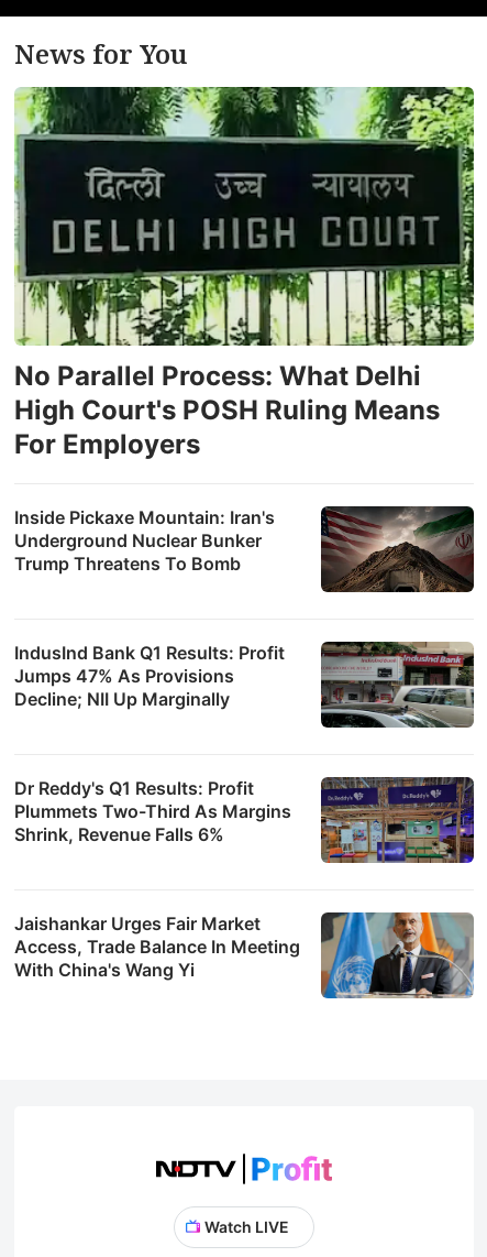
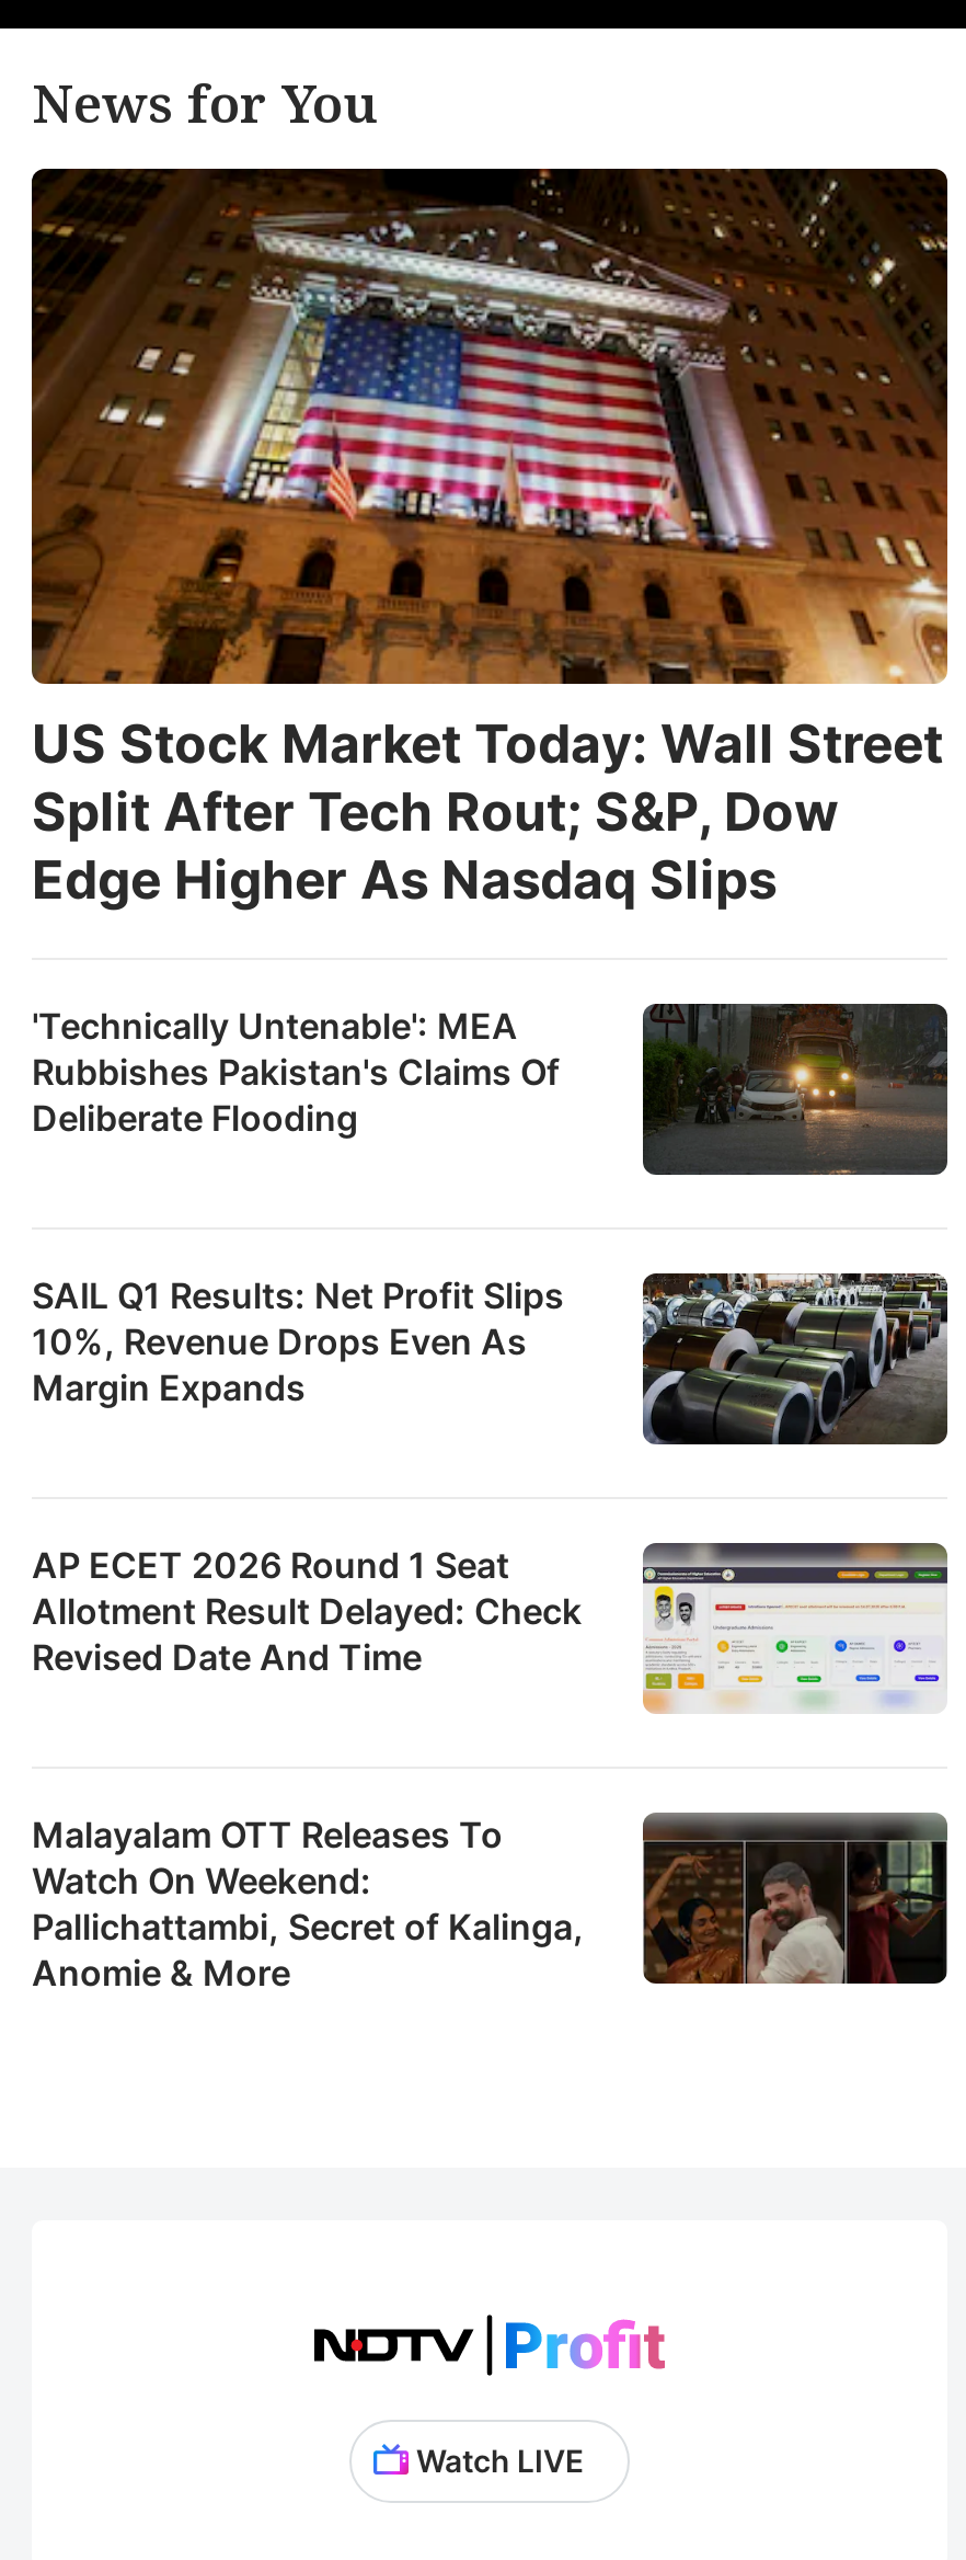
- [image]
- No Parallel Process: What Delhi
- High Court's POSH Ruling Means
- For Employers
+ [image]
+ US Stock Market Today: Wall Street
+ Split After Tech Rout; S&P, Dow
+ Edge Higher As Nasdaq Slips

- Inside Pickaxe Mountain: Iran's
- Underground Nuclear Bunker
- Trump Threatens To Bomb
+ 'Technically Untenable': MEA
+ Rubbishes Pakistan's Claims Of
+ Deliberate Flooding

- [image]
+ [image]

- [image]
- IndusInd Bank Q1 Results: Profit
- Jumps 47% As Provisions
- Decline; NII Up Marginally
+ [image]
+ SAIL Q1 Results: Net Profit Slips
+ 10%, Revenue Drops Even As
+ Margin Expands

- [image]
- Dr Reddy's Q1 Results: Profit
- Plummets Two-Third As Margins
- Shrink, Revenue Falls 6%
+ [image]
+ AP ECET 2026 Round 1 Seat
+ Allotment Result Delayed: Check
+ Revised Date And Time

- [image]
- Jaishankar Urges Fair Market
- Access, Trade Balance In Meeting
- With China's Wang Yi
+ [image]
+ Malayalam OTT Releases To
+ Watch On Weekend:
+ Pallichattambi, Secret of Kalinga,
+ Anomie & More
